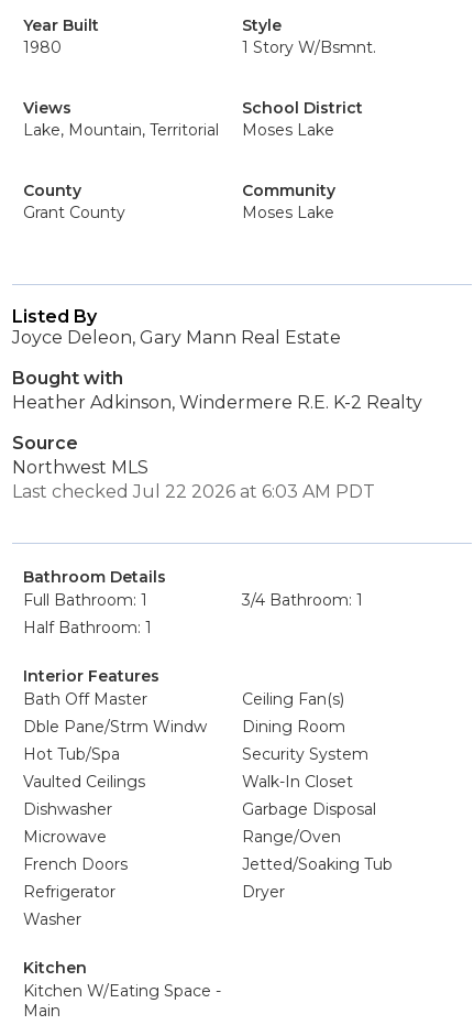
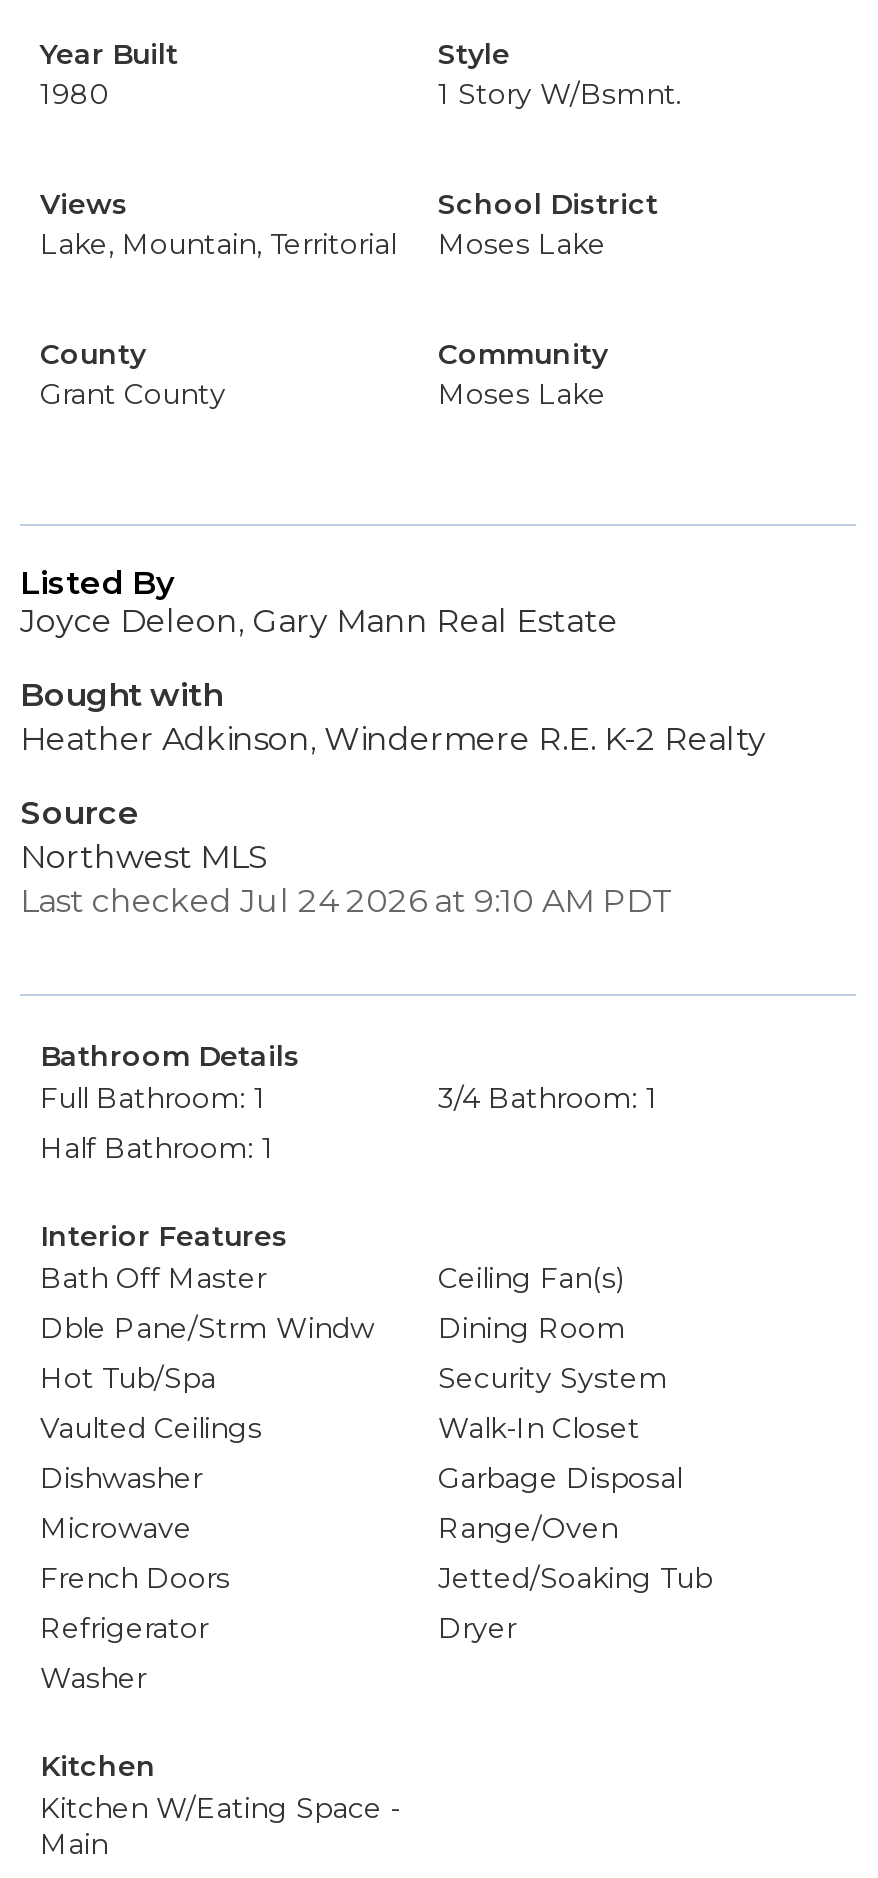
- Last checked Jul 22 2026 at 6:03 AM PDT
+ Last checked Jul 24 2026 at 9:10 AM PDT
